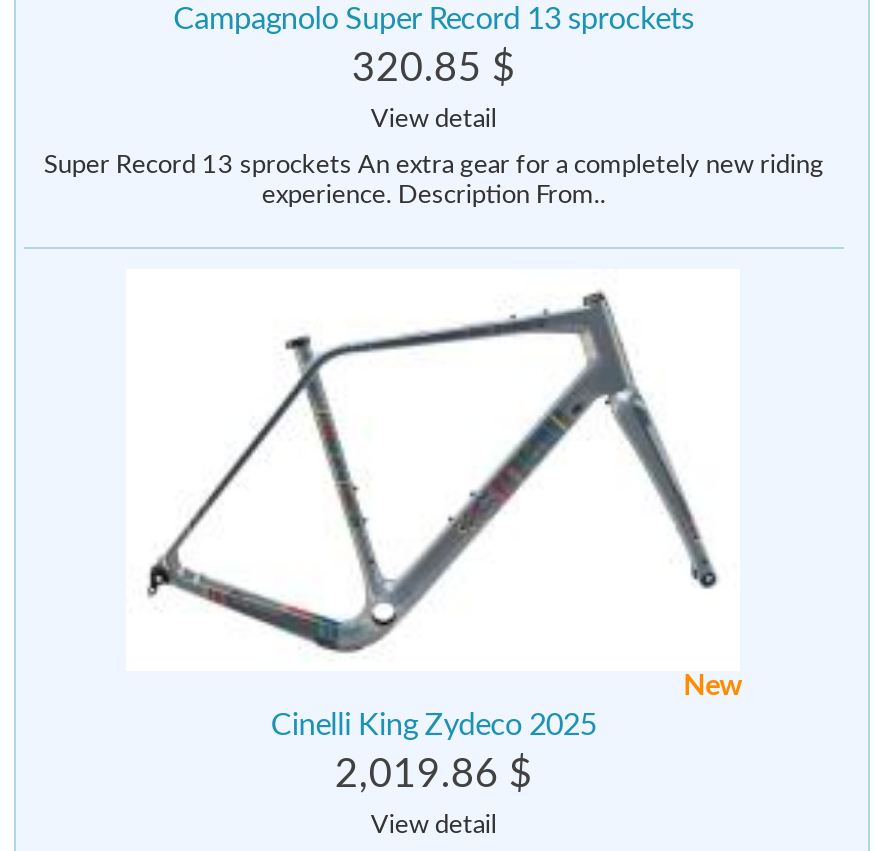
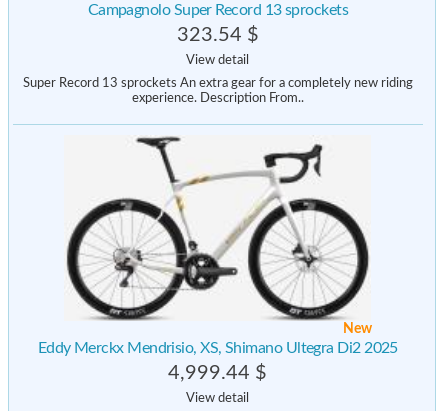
- 320.85 $
+ 323.54 $

- [image]
- Cinelli King Zydeco 2025
- 2,019.86 $
+ [image]
+ Eddy Merckx Mendrisio, XS, Shimano Ultegra Di2 2025
+ 4,999.44 $
